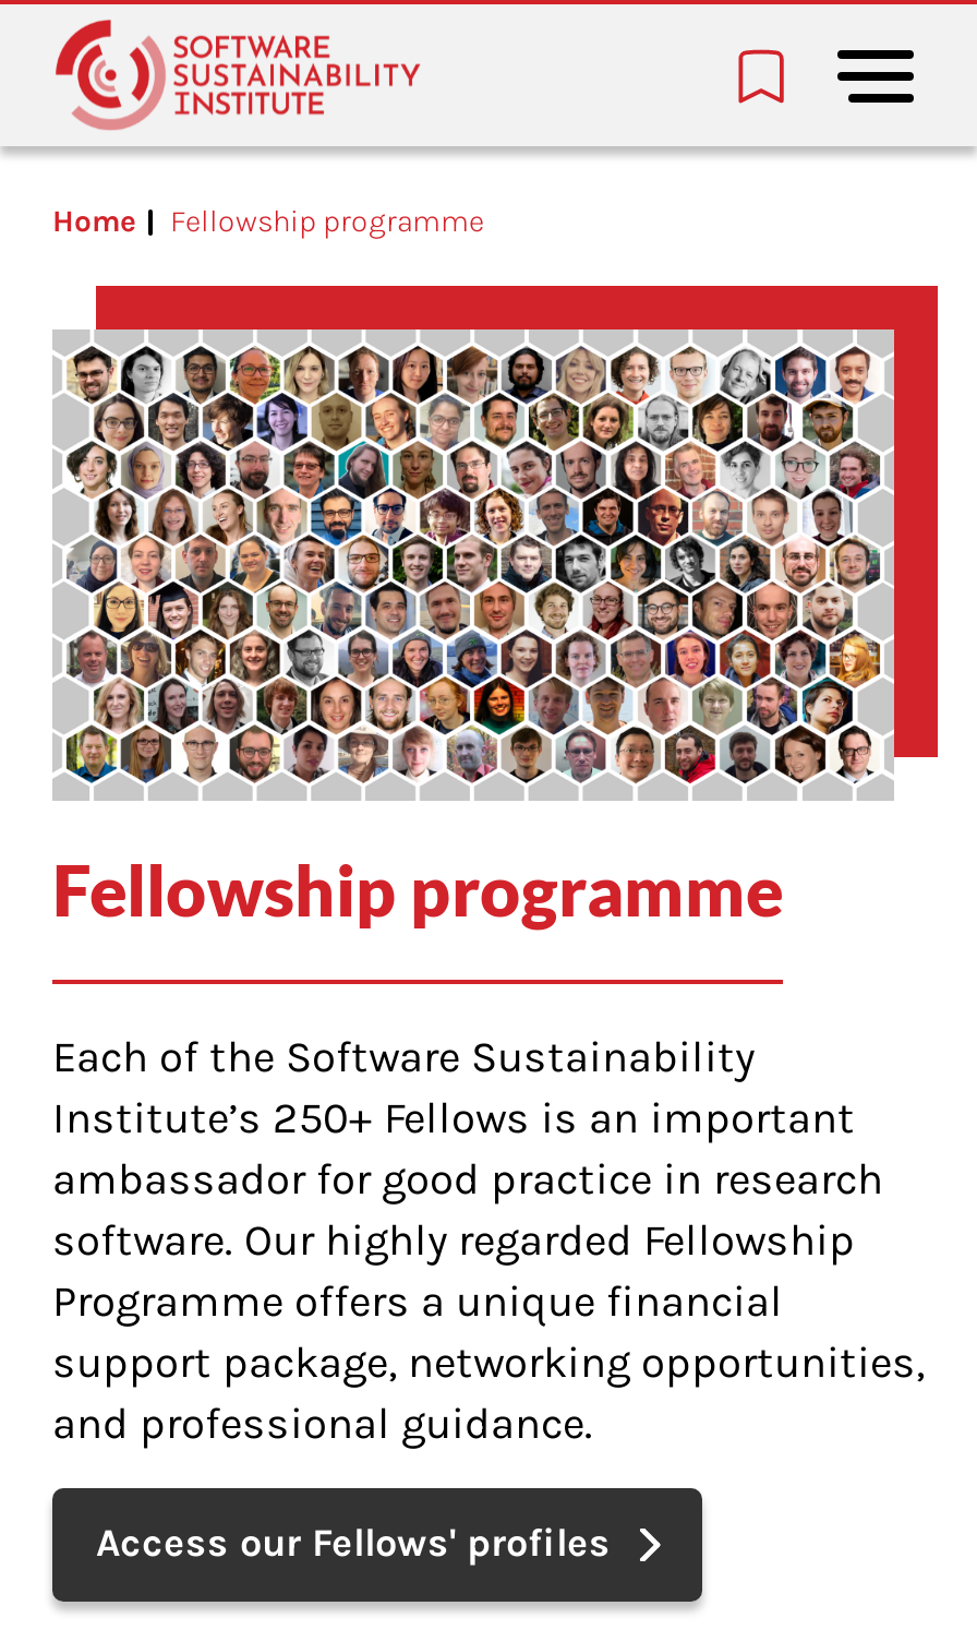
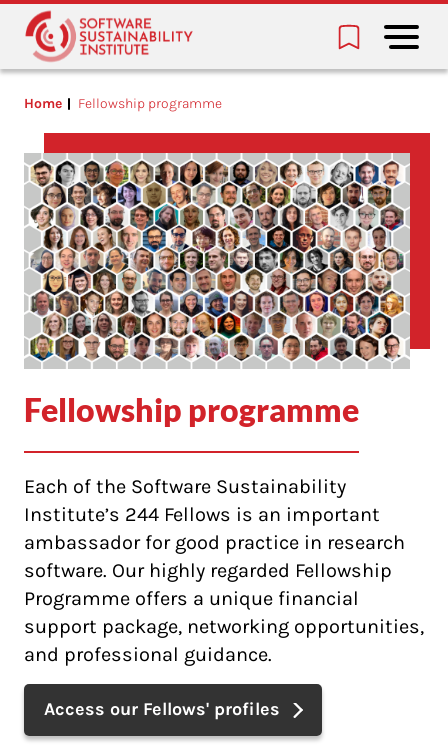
- Institute’s 250+ Fellows is an important
+ Institute’s 244 Fellows is an important
